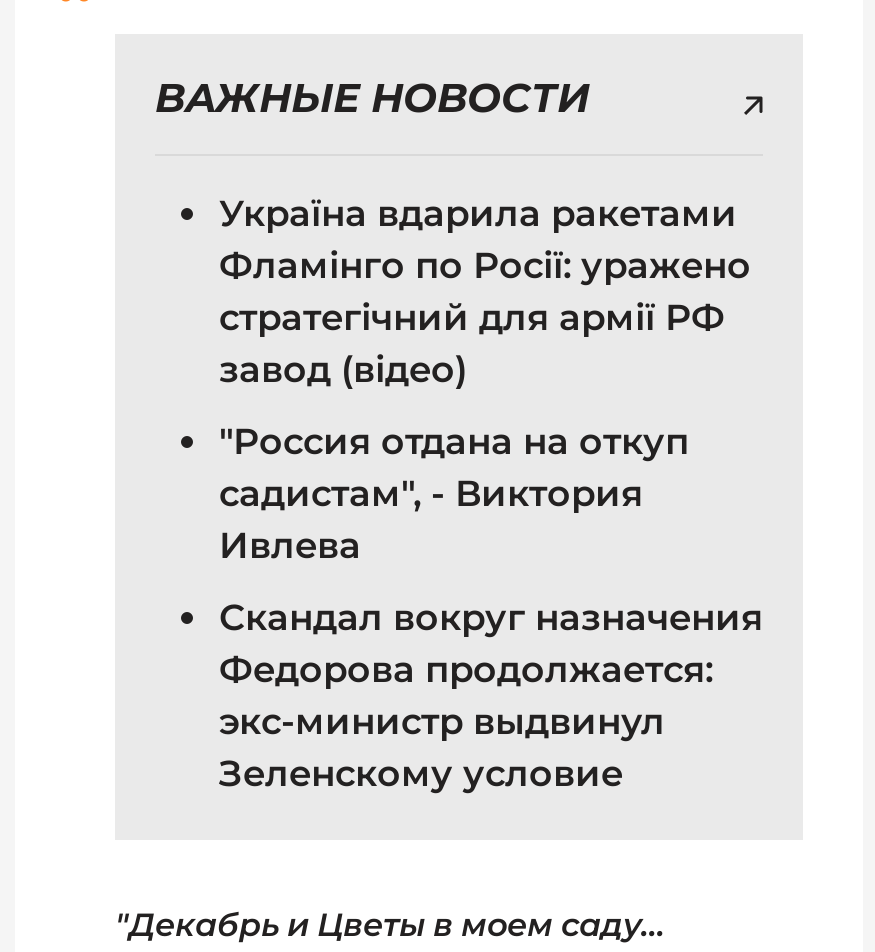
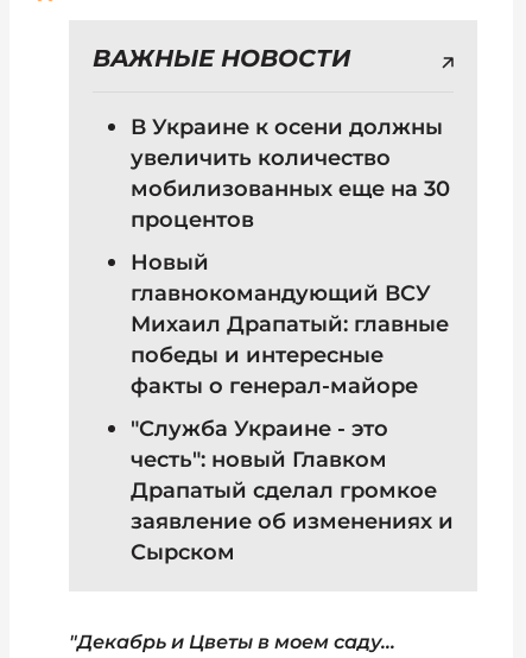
- Україна вдарила ракетами
- Фламінго по Росії: уражено
- стратегічний для армії РФ
- завод (відео)
+ В Украине к осени должны
+ увеличить количество
+ мобилизованных еще на 30
+ процентов

- "Россия отдана на откуп
- садистам", - Виктория
- Ивлева
+ Новый
+ главнокомандующий ВСУ
+ Михаил Драпатый: главные
+ победы и интересные
+ факты о генерал-майоре

- Скандал вокруг назначения
- Федорова продолжается:
- экс-министр выдвинул
- Зеленскому условие
+ "Служба Украине - это
+ честь": новый Главком
+ Драпатый сделал громкое
+ заявление об изменениях и
+ Сырском
